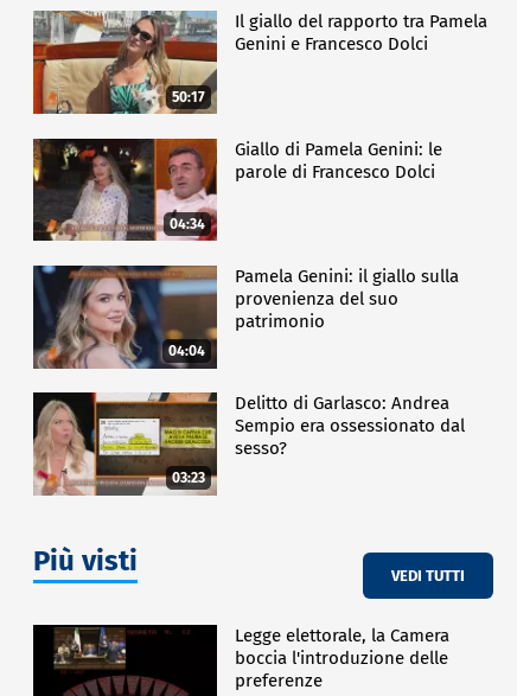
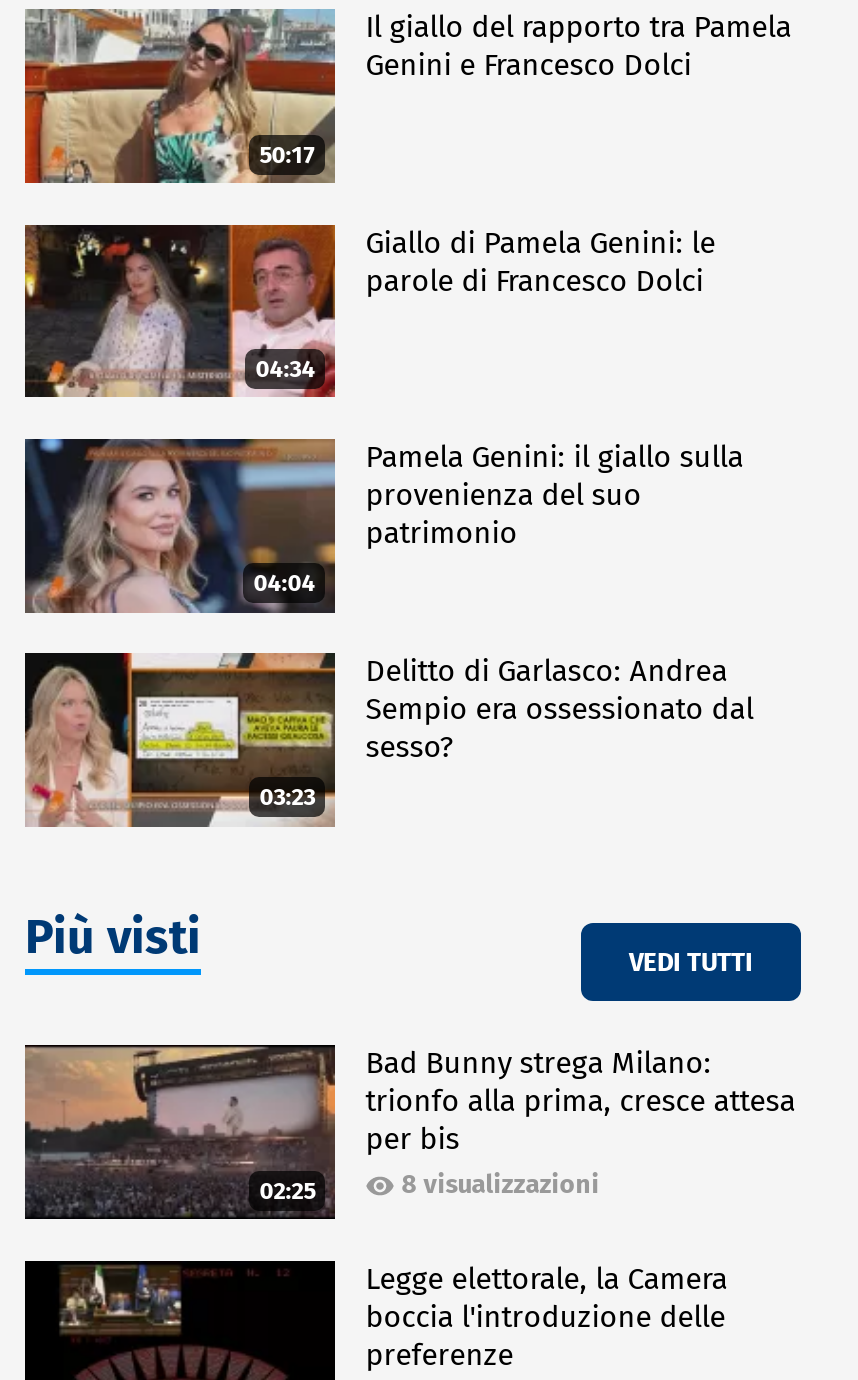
+ [image]
+ 02:25

+ Bad Bunny strega Milano:
+ trionfo alla prima, cresce attesa
+ per bis
+ 8 visualizzazioni
